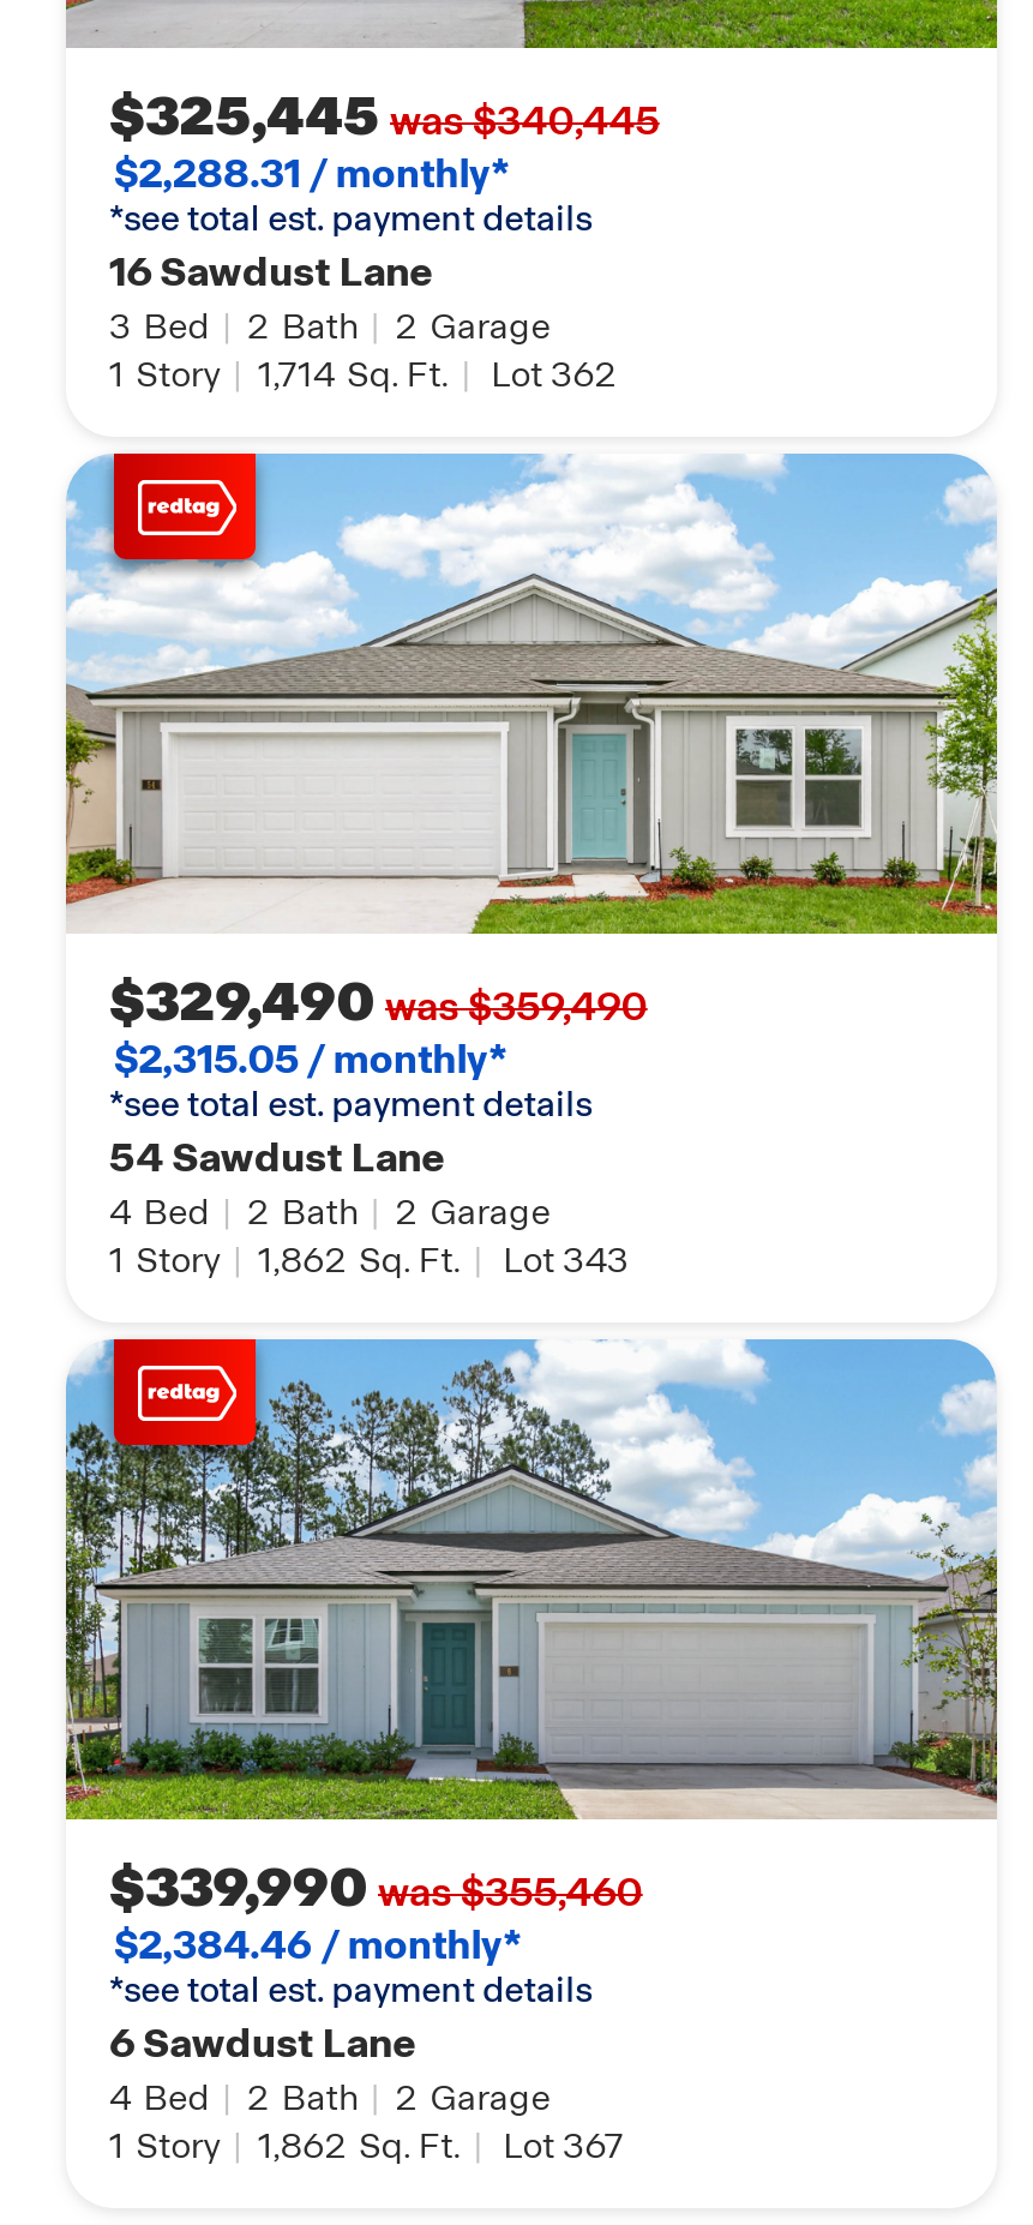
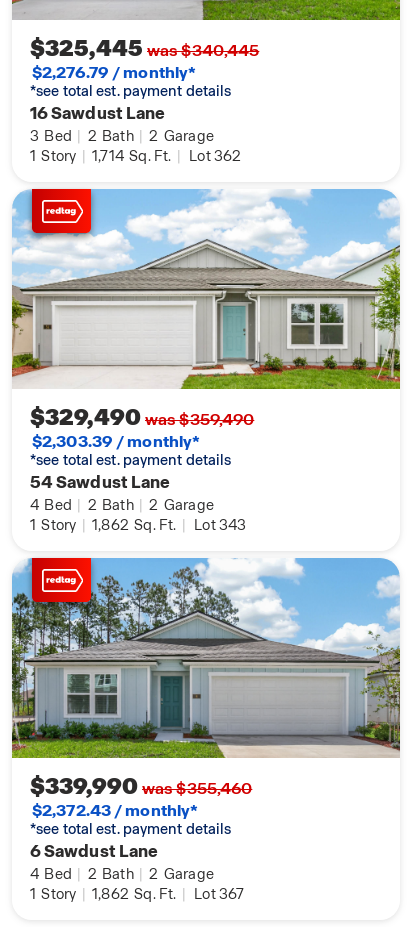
- $2,288.31 / monthly*
+ $2,276.79 / monthly*

- $2,315.05 / monthly*
+ $2,303.39 / monthly*

- $2,384.46 / monthly*
+ $2,372.43 / monthly*
